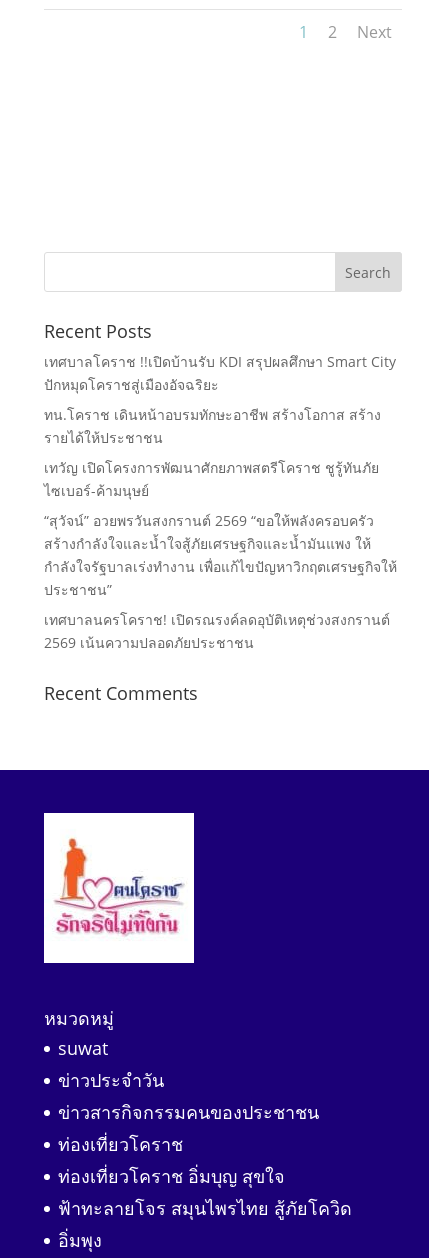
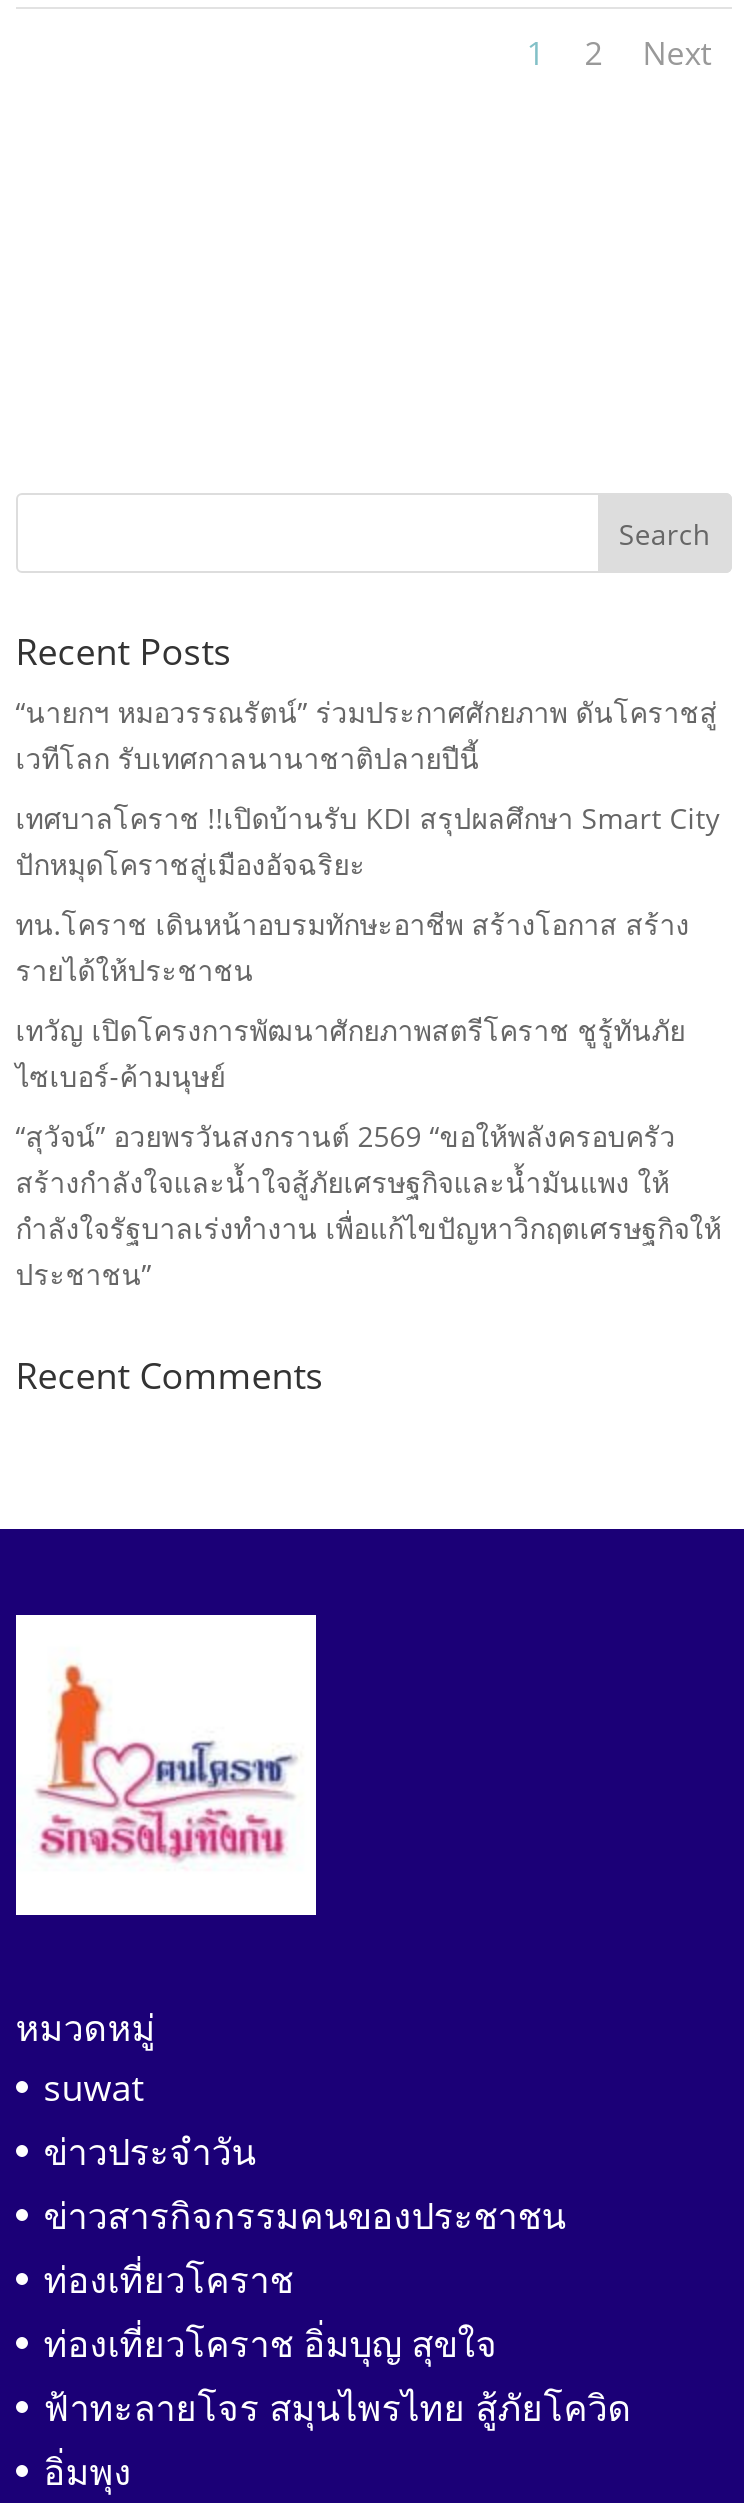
+ “นายกฯ หมอวรรณรัตน์” ร่วมประกาศศักยภาพ ดันโคราชสู่
+ เวทีโลก รับเทศกาลนานาชาติปลายปีนี้

moved down: เทศบาลโคราช !!เปิดบ้านรับ KDI สรุปผลศึกษา Smart City | ปักหมุดโคราชสู่เมืองอัจฉริยะ | ทน.โคราช เดินหน้าอบรมทักษะอาชีพ สร้างโอกาส สร้าง | ... | กำลังใจรัฐบาลเร่งทํางาน เพื่อแก้ไขปัญหาวิกฤตเศรษฐกิจให้ | ประชาชน”

- เทศบาลนครโคราช! เปิดรณรงค์ลดอุบัติเหตุช่วงสงกรานต์
- 2569 เน้นความปลอดภัยประชาชน
